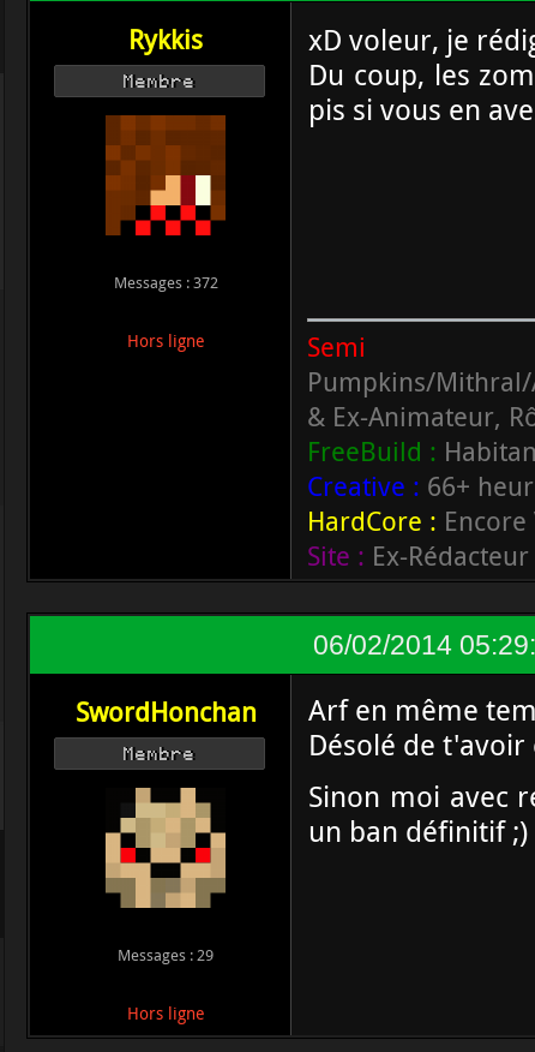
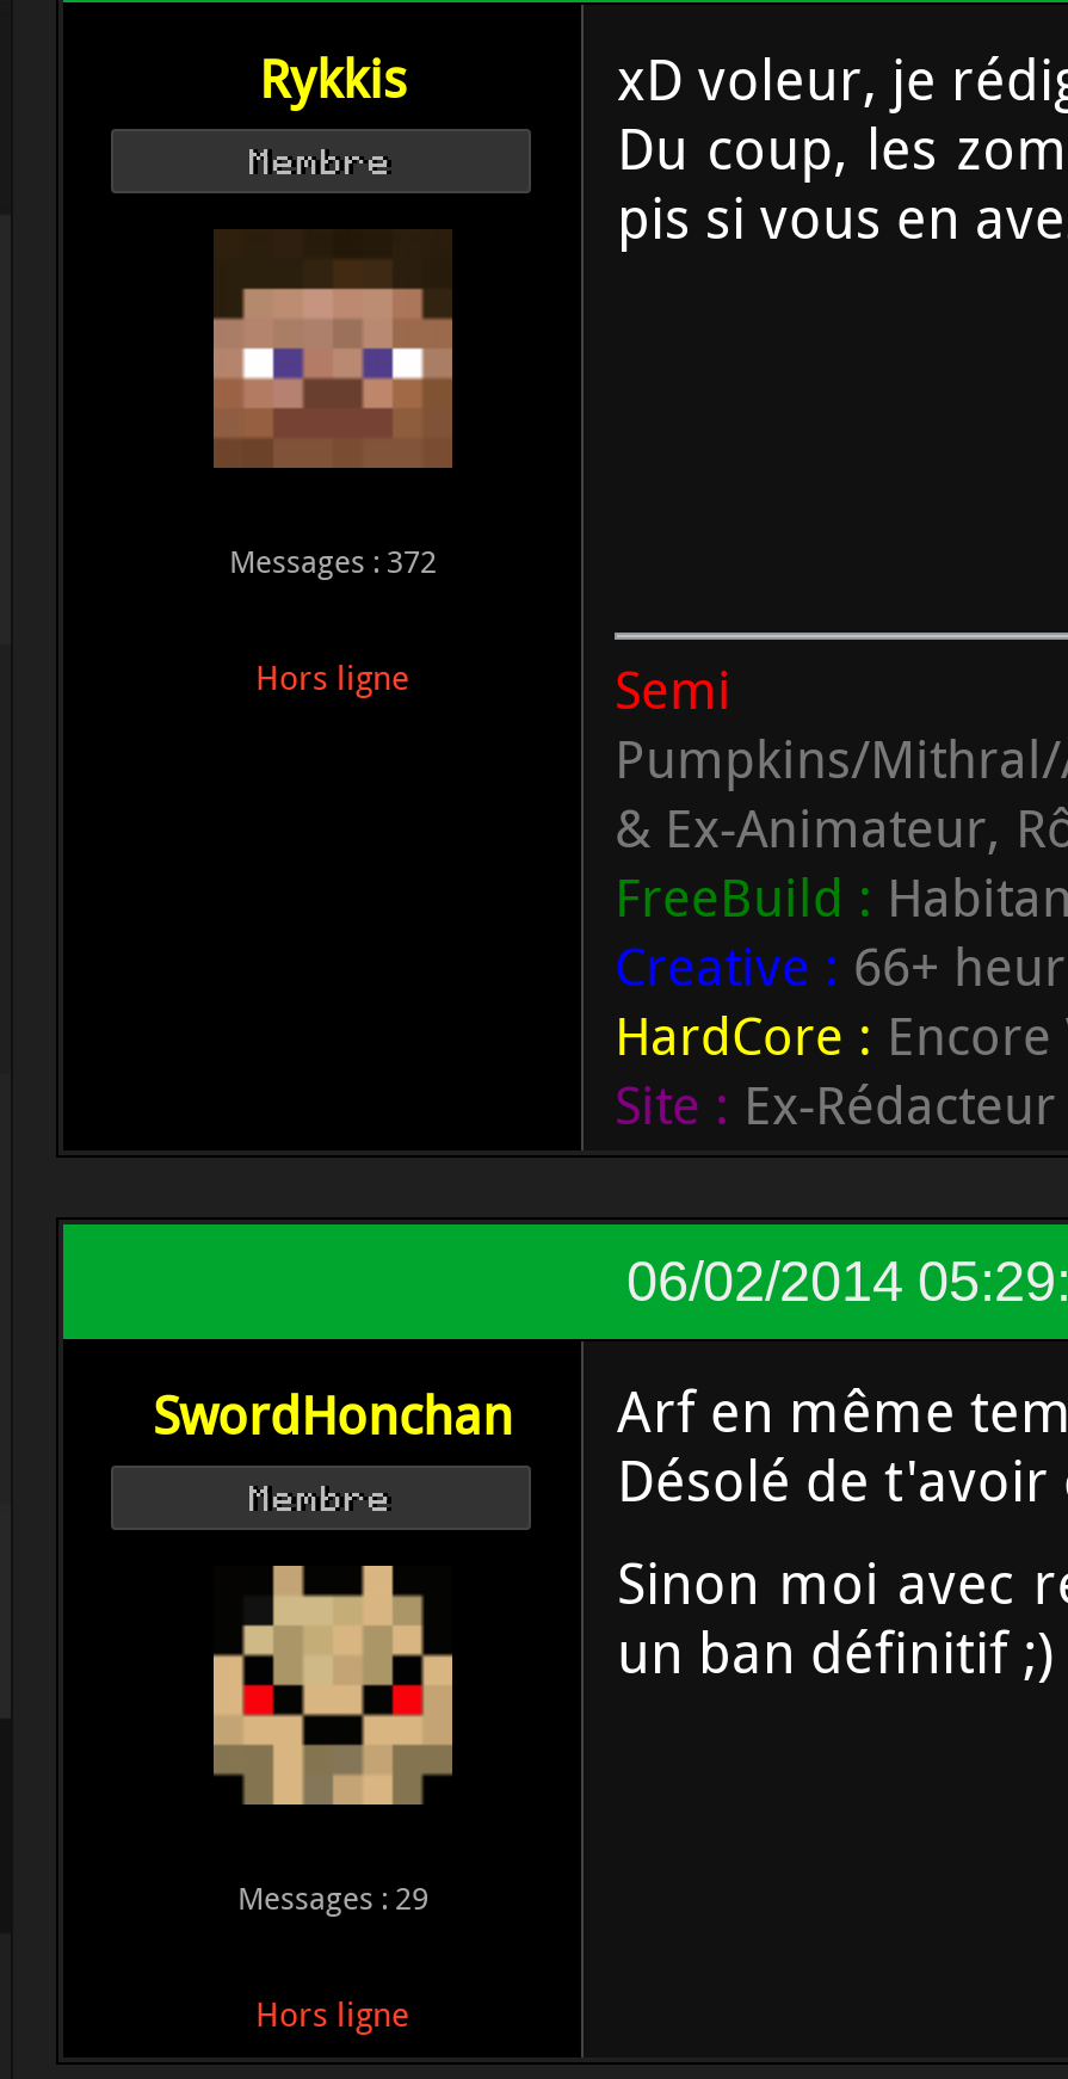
- [image]
+ [image]
